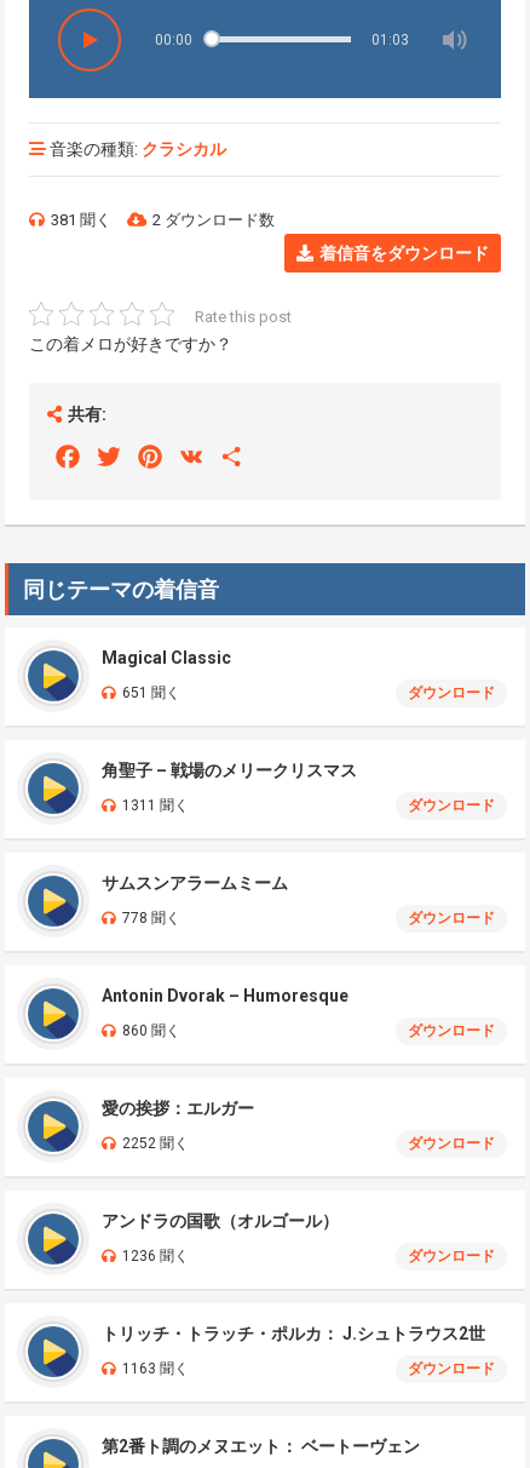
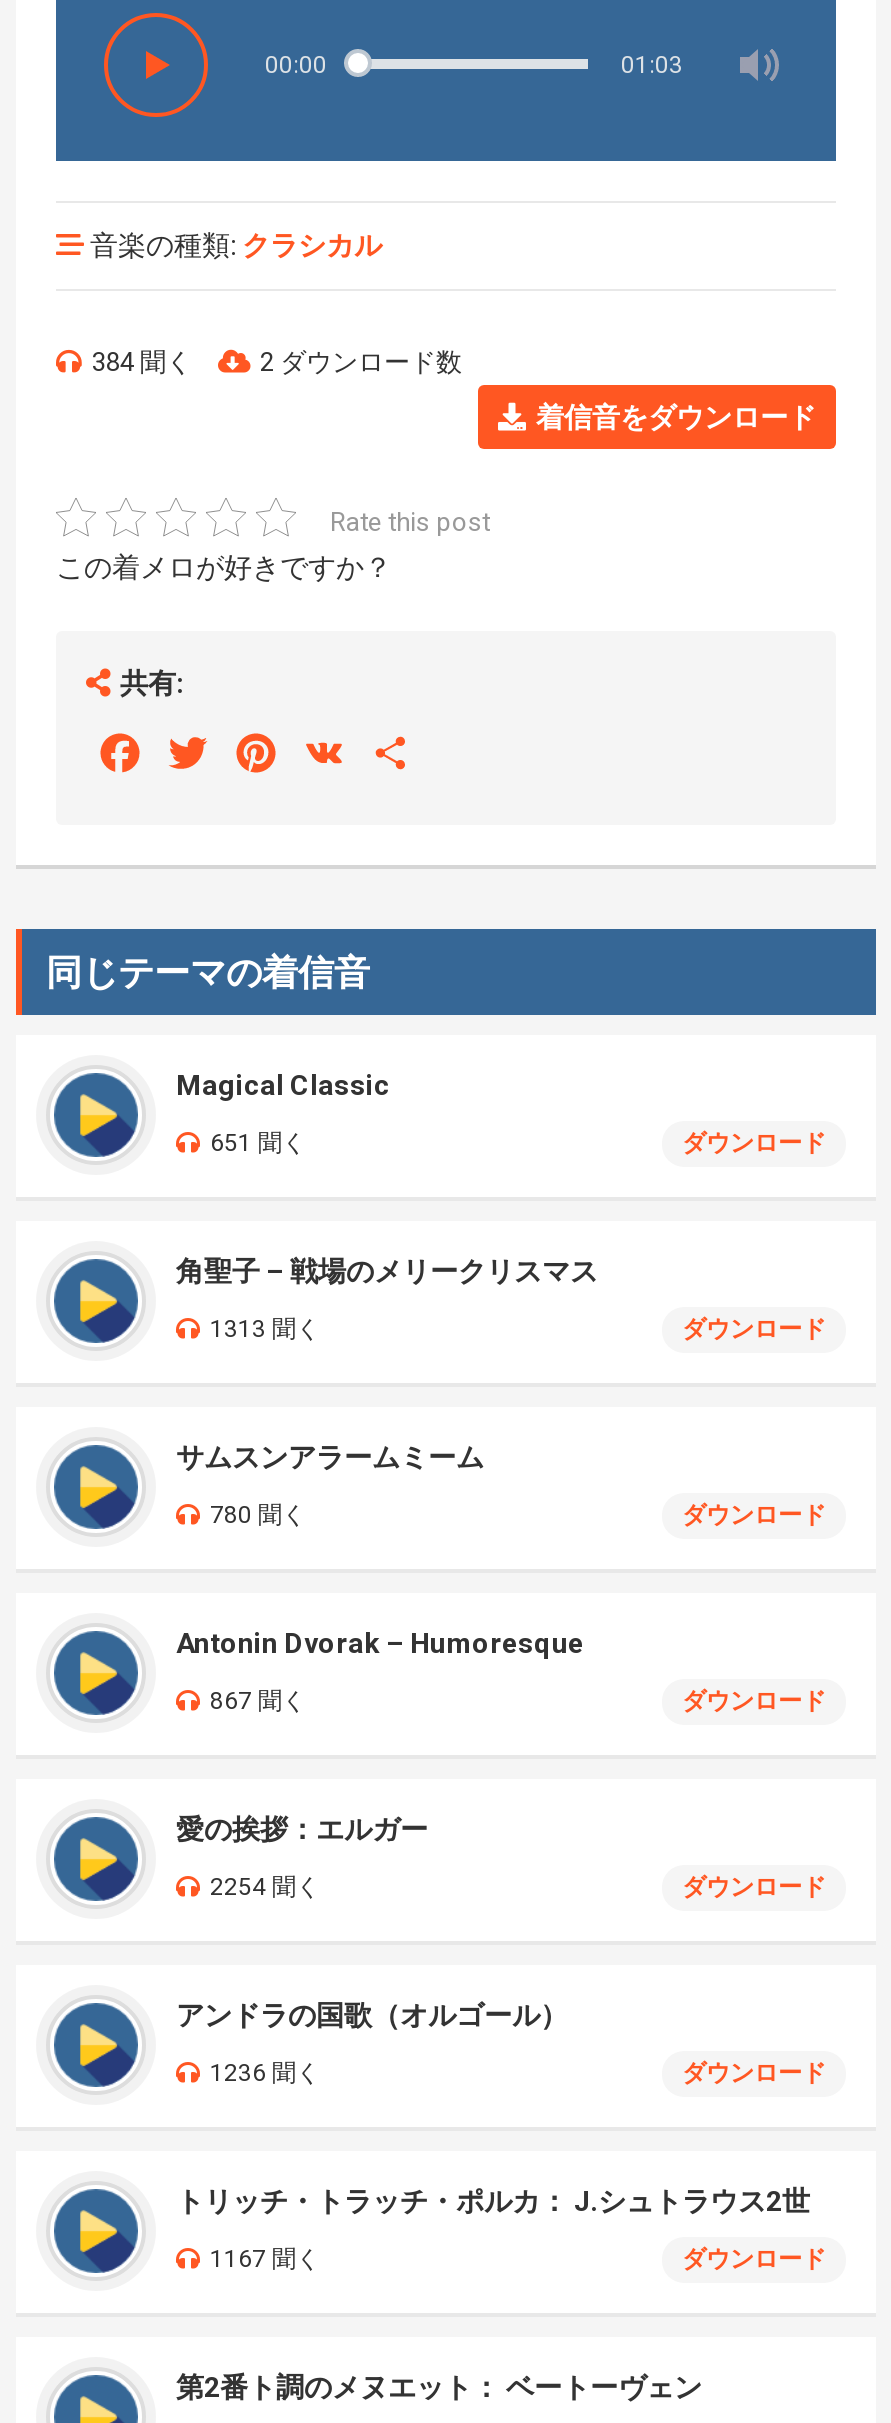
- 381 聞く
+ 384 聞く

- 1311 聞く
+ 1313 聞く

- 778 聞く
+ 780 聞く

- 860 聞く
+ 867 聞く

- 2252 聞く
+ 2254 聞く

- 1163 聞く
+ 1167 聞く
